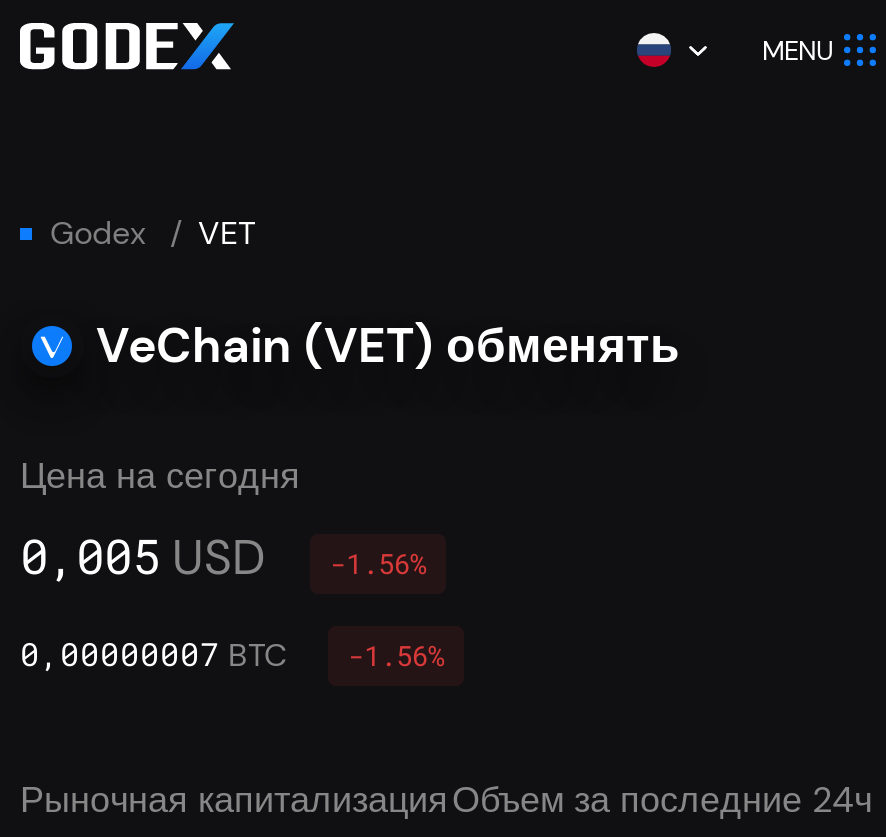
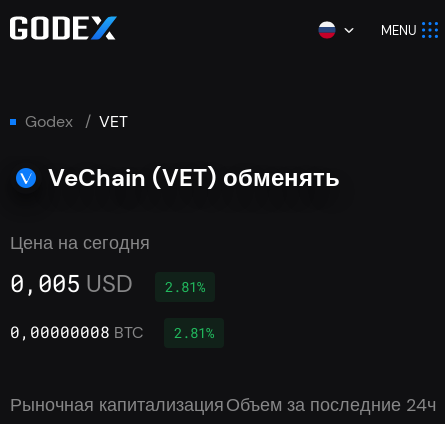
- 0,005 USD -1.56%
+ 0,005 USD 2.81%

- 0,00000007 BTC
+ 0,00000008 BTC

- -1.56%
+ 2.81%
